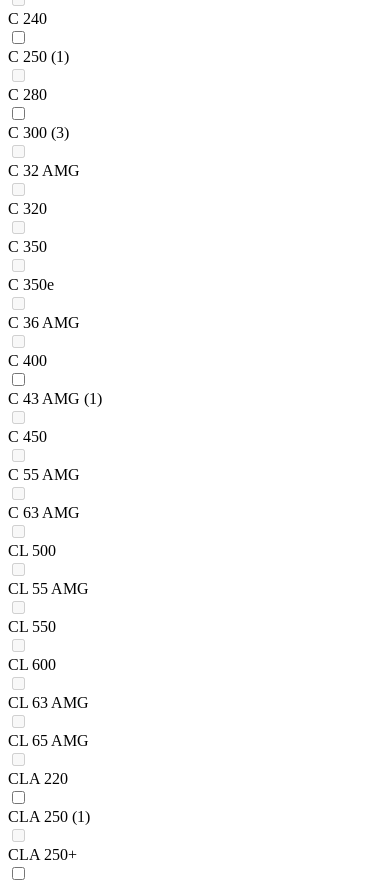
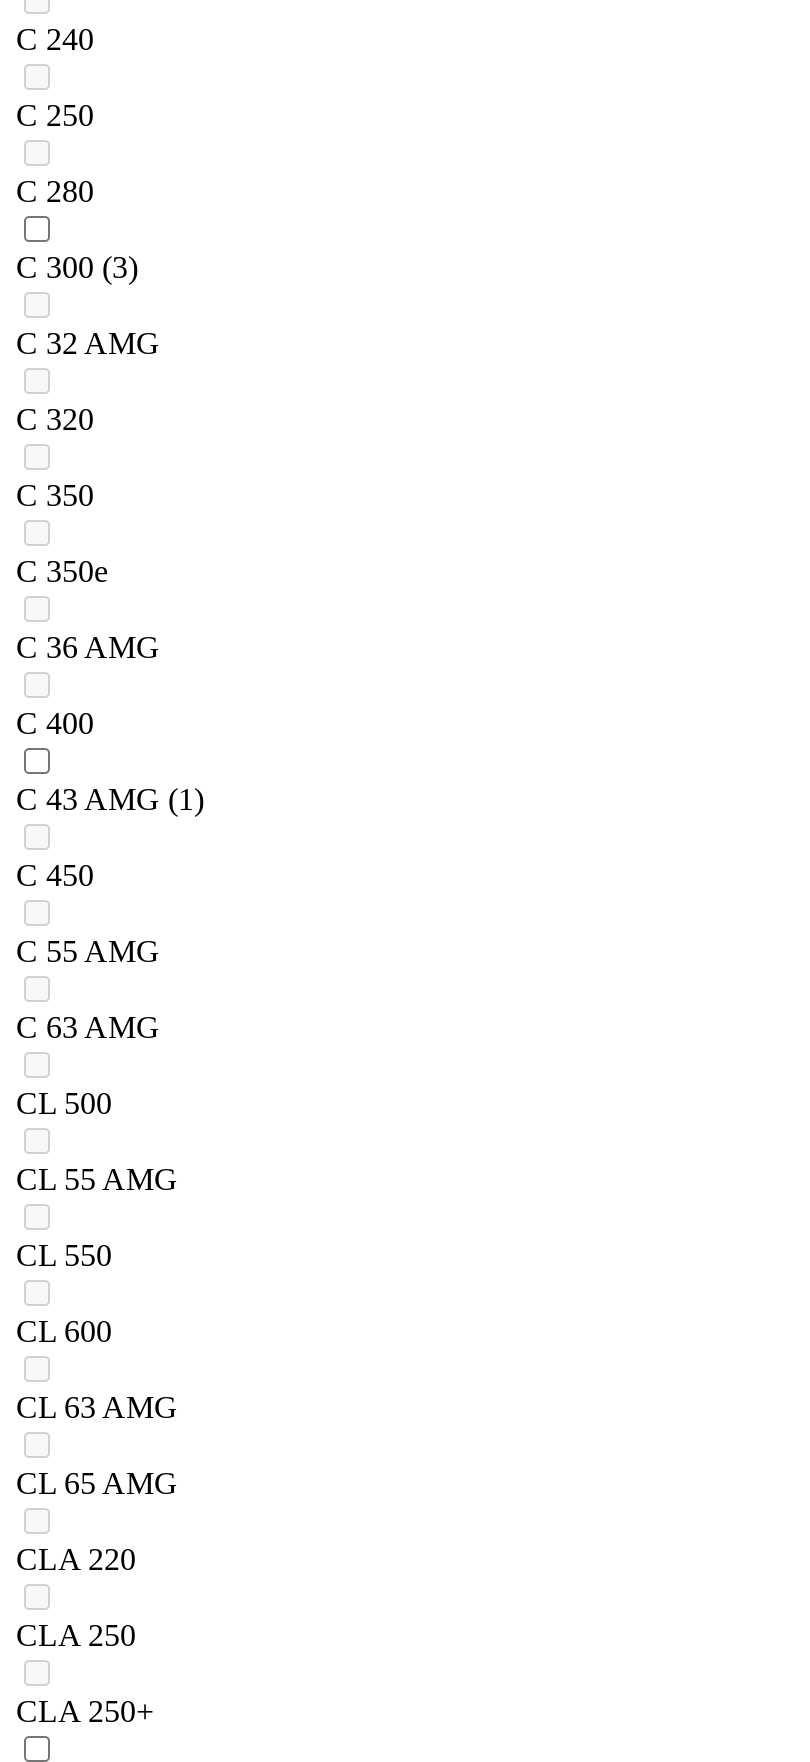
- C 250 (1)
+ C 250

- CLA 250 (1)
+ CLA 250
